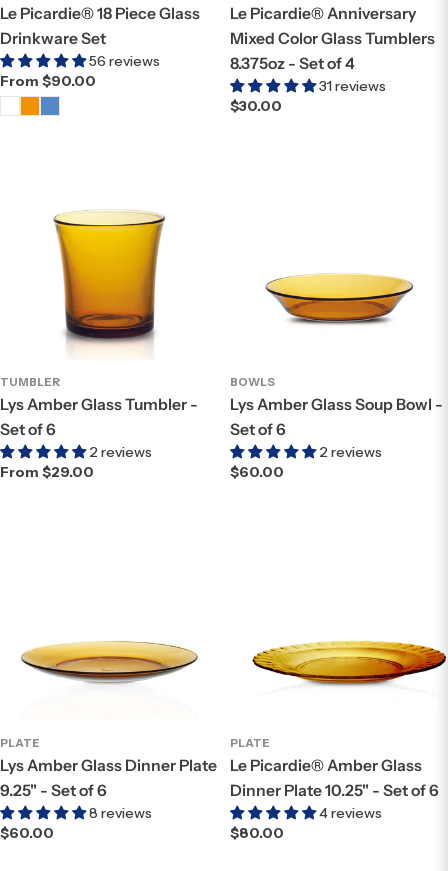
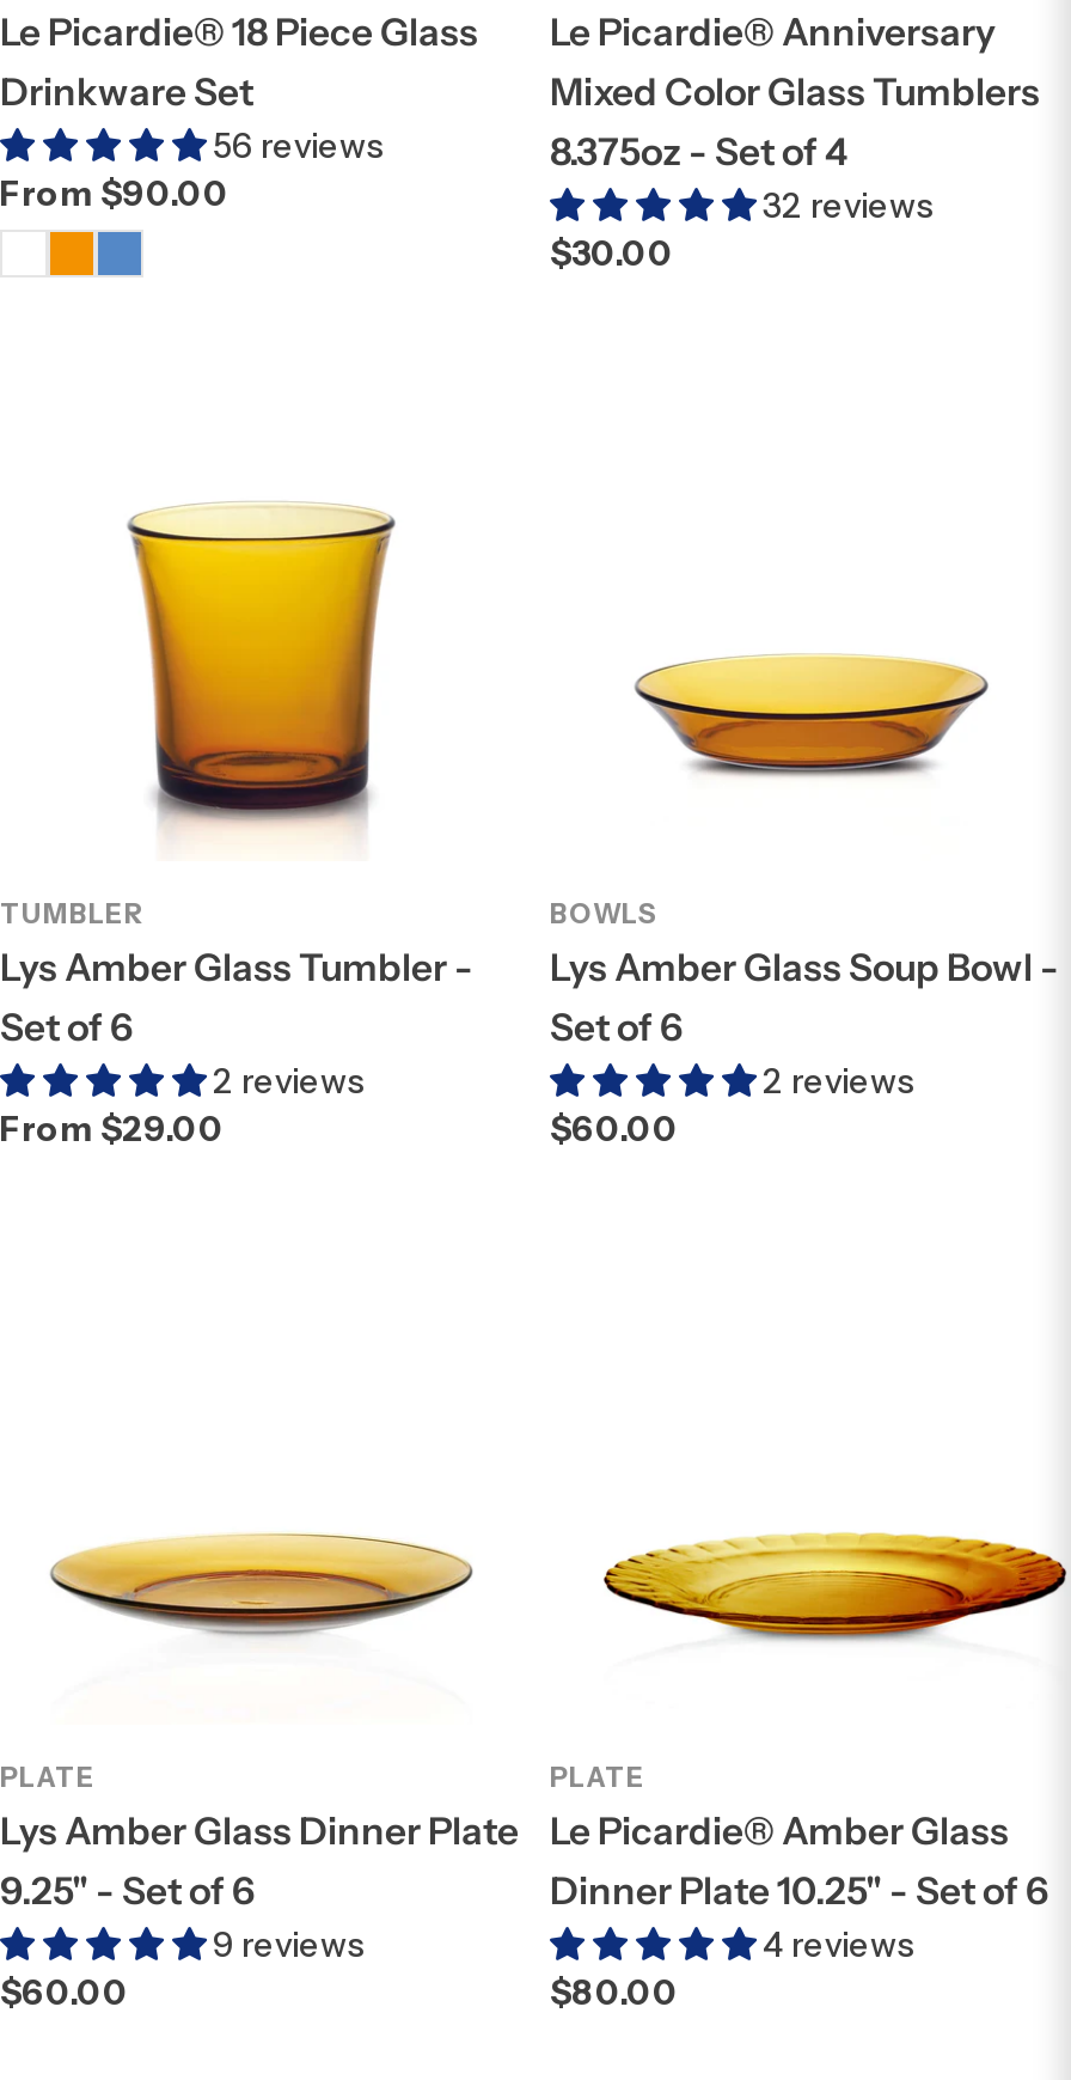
- 31 reviews
+ 32 reviews

- 8 reviews
+ 9 reviews
